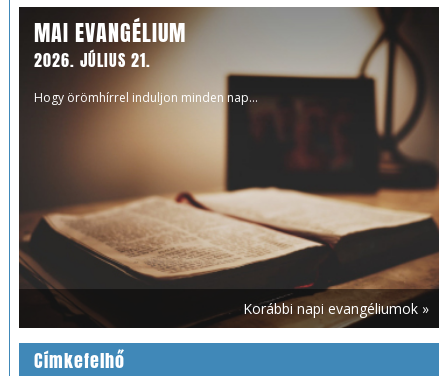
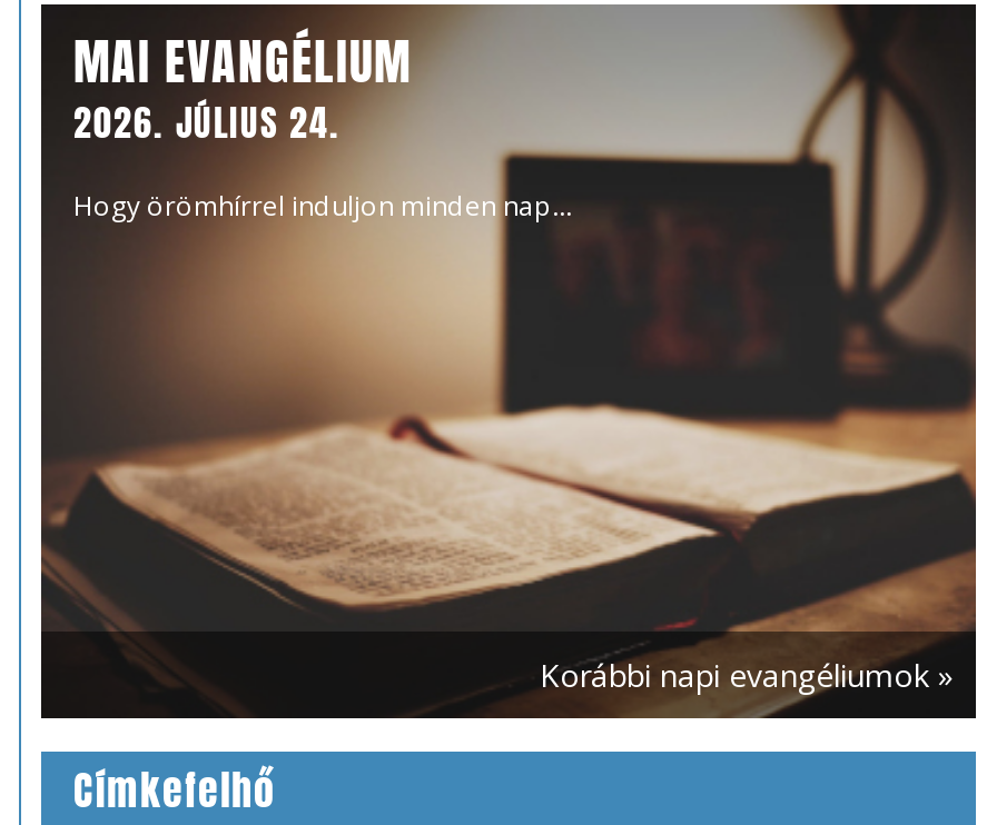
- 2026. JÚLIUS 21.
+ 2026. JÚLIUS 24.
